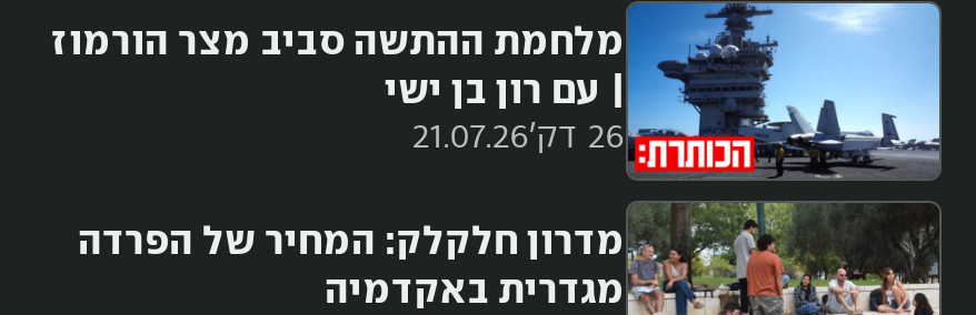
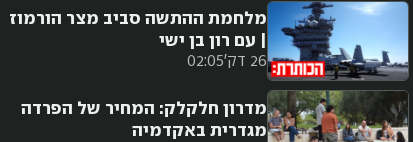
- 21.07.26
+ 02:05
